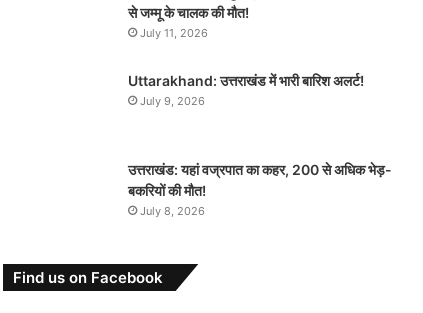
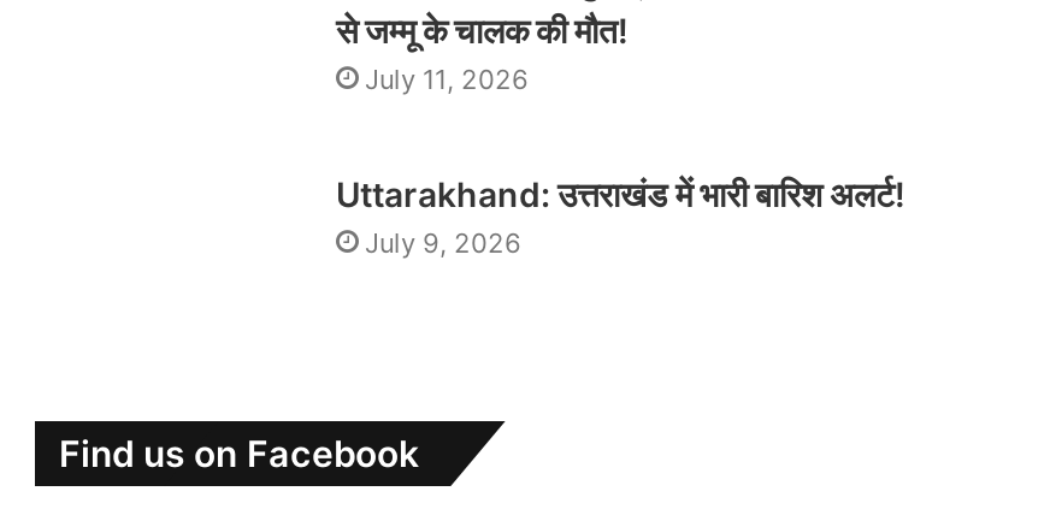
- उत्तराखंड: यहां वज्रपात का कहर, 200 से अधिक भेड़-
- बकरियों की मौत!
- July 8, 2026
